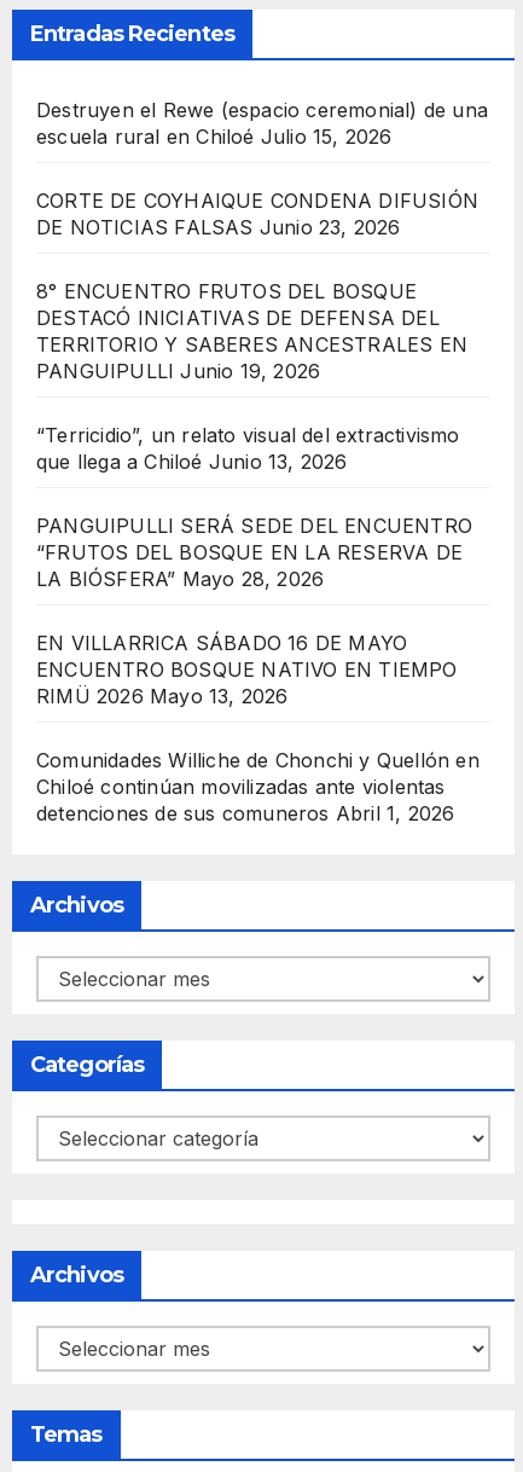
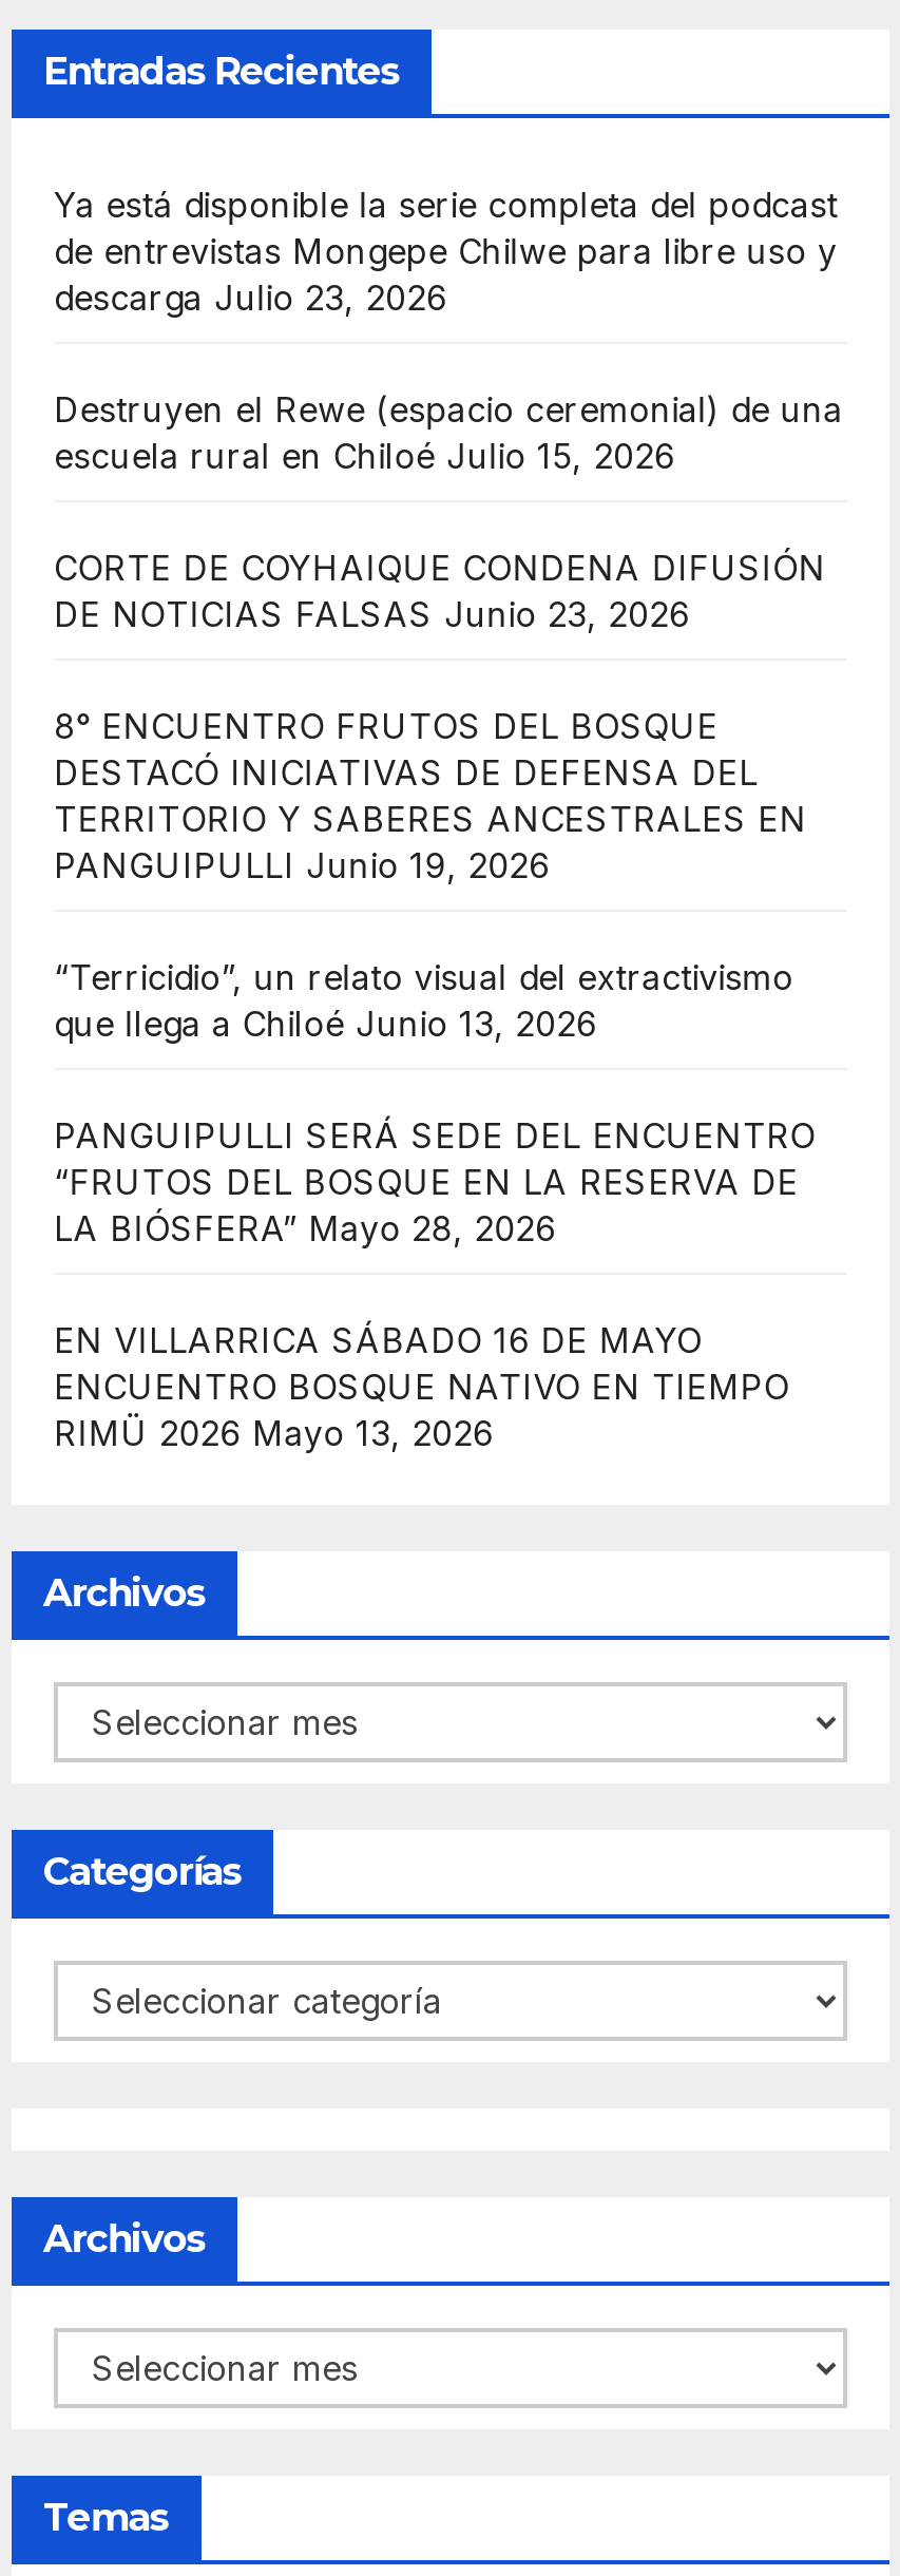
+ Ya está disponible la serie completa del podcast
+ de entrevistas Mongepe Chilwe para libre uso y
+ descarga Julio 23, 2026

moved down: Destruyen el Rewe (espacio ceremonial) de una | escuela rural en Chiloé Julio 15, 2026 | CORTE DE COYHAIQUE CONDENA DIFUSIÓN | ... | ENCUENTRO BOSQUE NATIVO EN TIEMPO | RIMÜ 2026 Mayo 13, 2026

- Comunidades Williche de Chonchi y Quellón en
- Chiloé continúan movilizadas ante violentas
- detenciones de sus comuneros Abril 1, 2026
